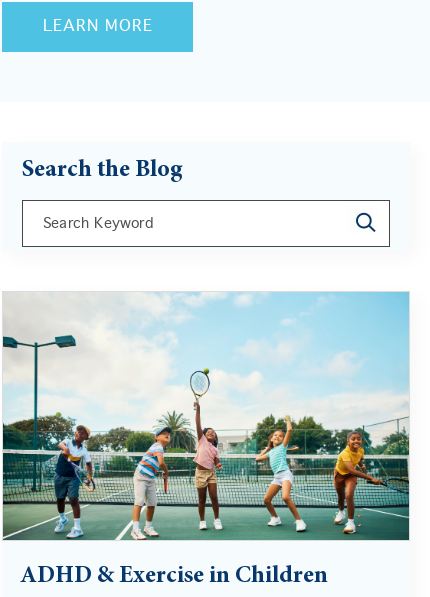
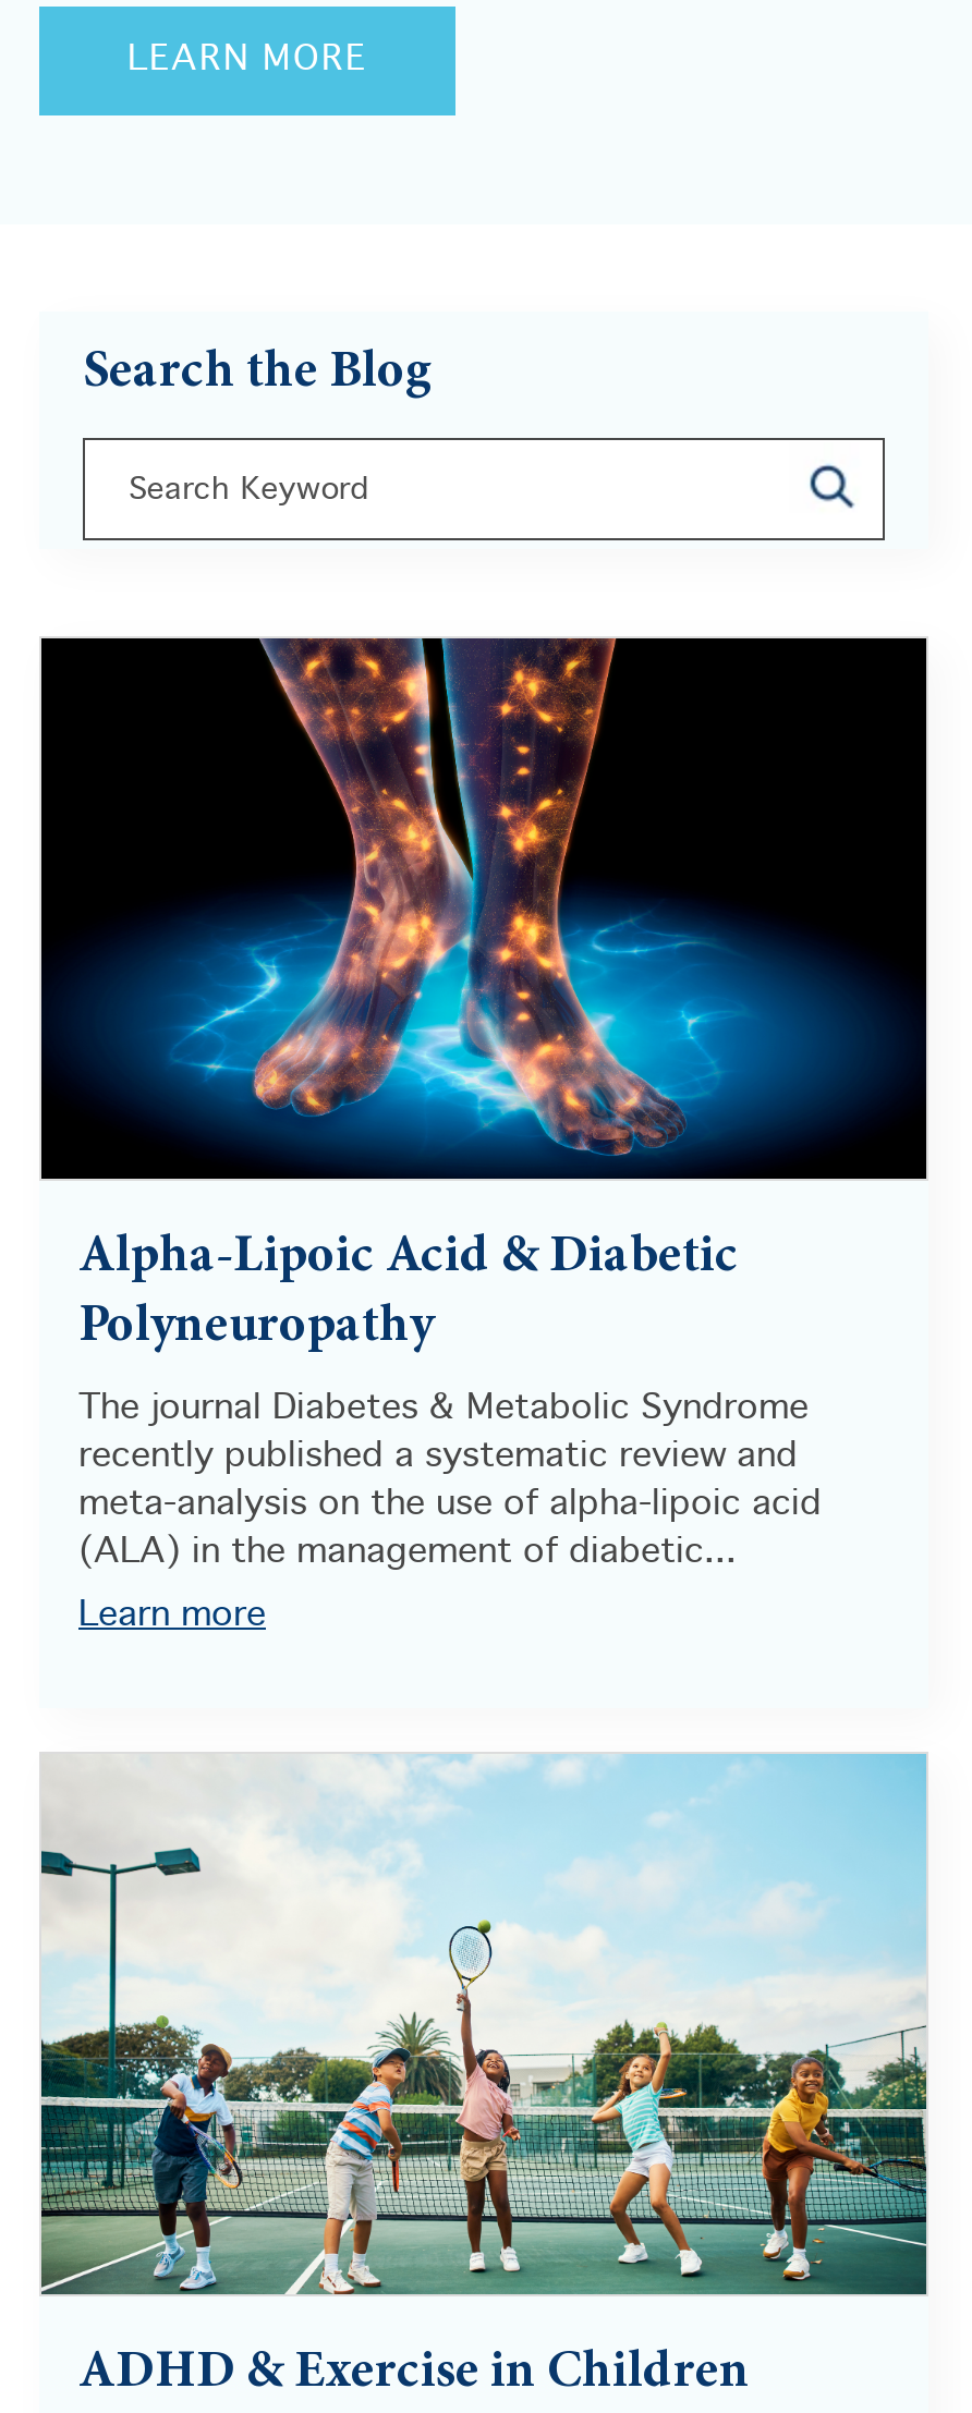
+ [image]
+ Alpha-Lipoic Acid & Diabetic
+ Polyneuropathy
+ The journal Diabetes & Metabolic Syndrome
+ recently published a systematic review and
+ meta-analysis on the use of alpha-lipoic acid
+ (ALA) in the management of diabetic...
+ Learn more
